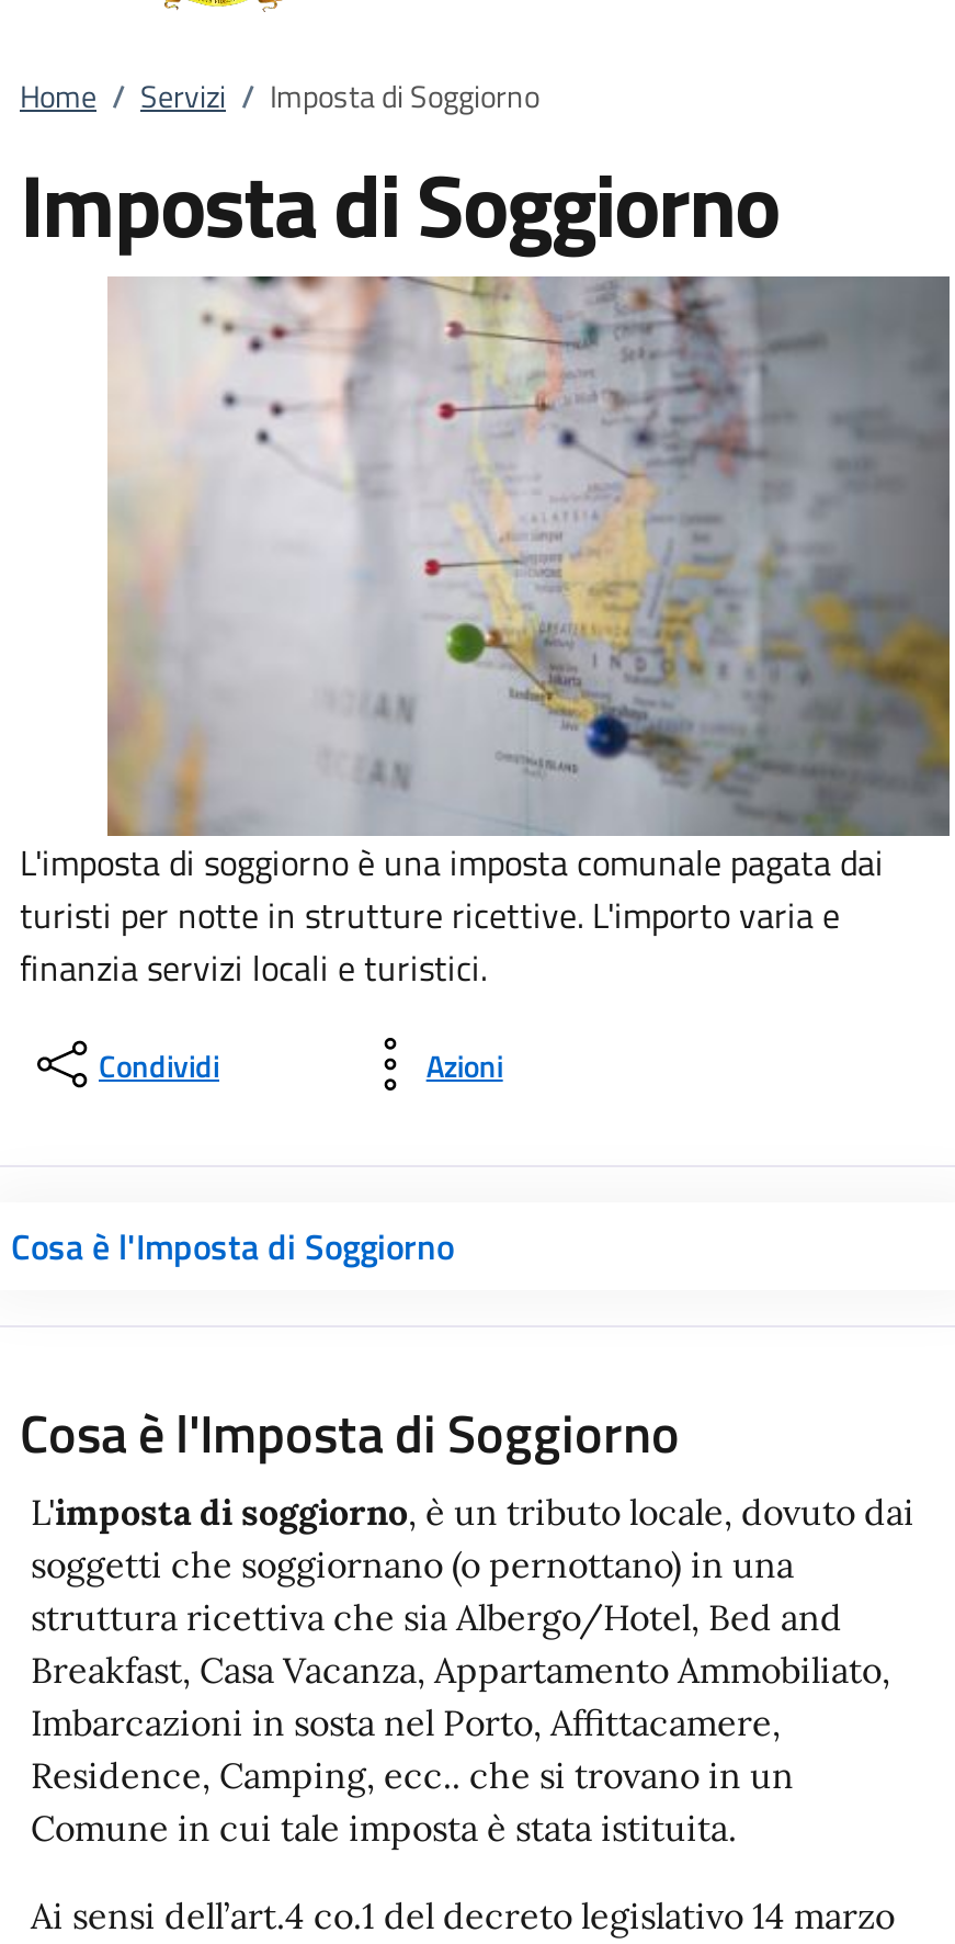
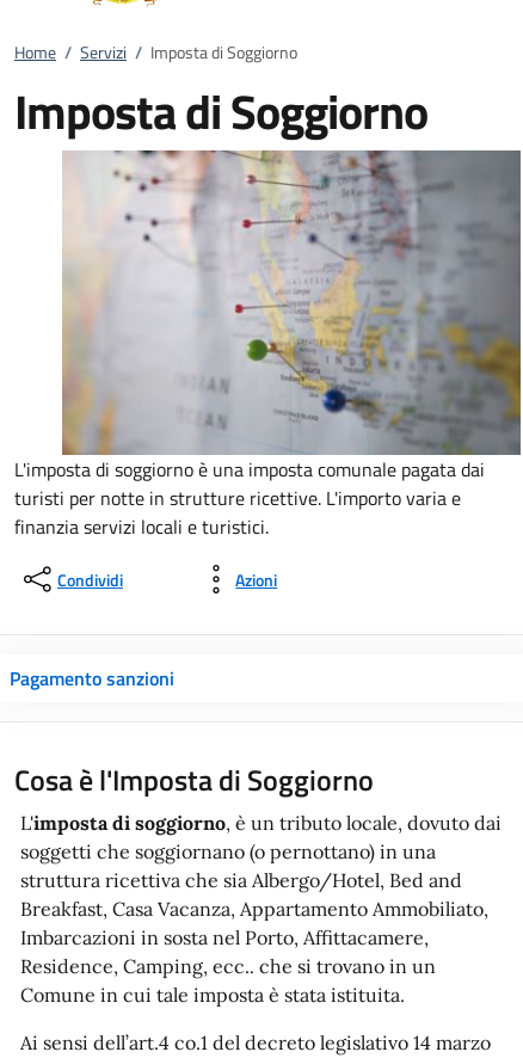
- Cosa è l'Imposta di Soggiorno
+ Pagamento sanzioni
